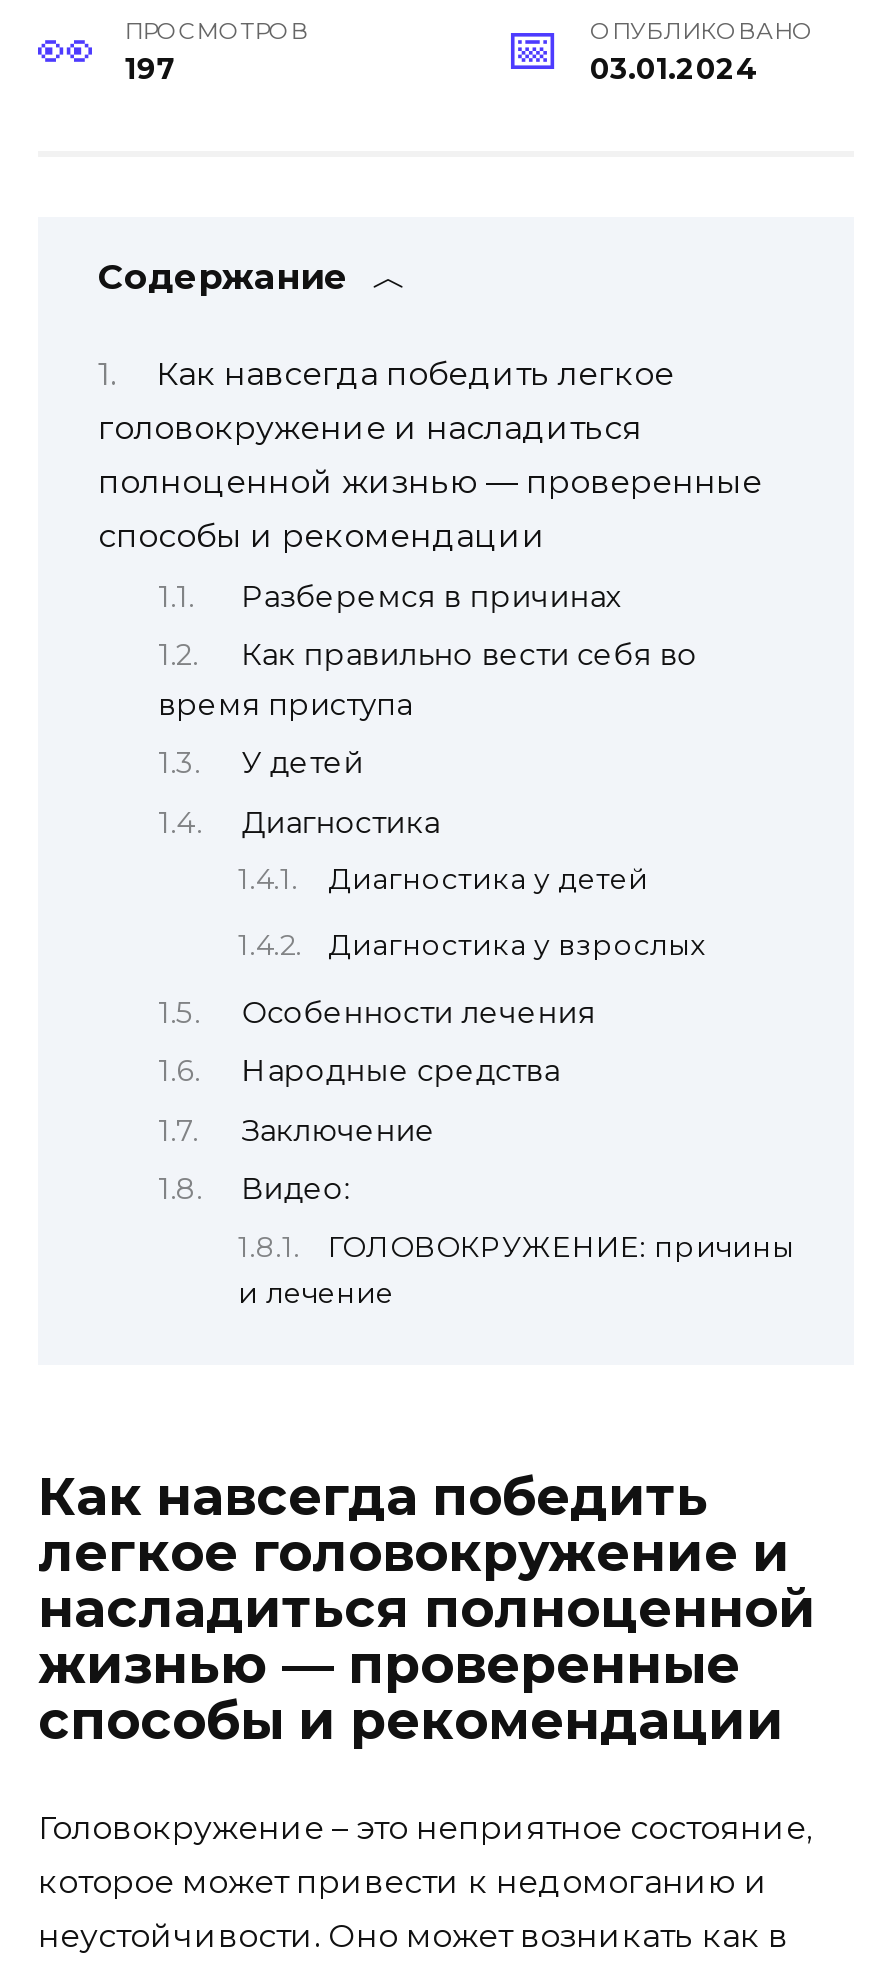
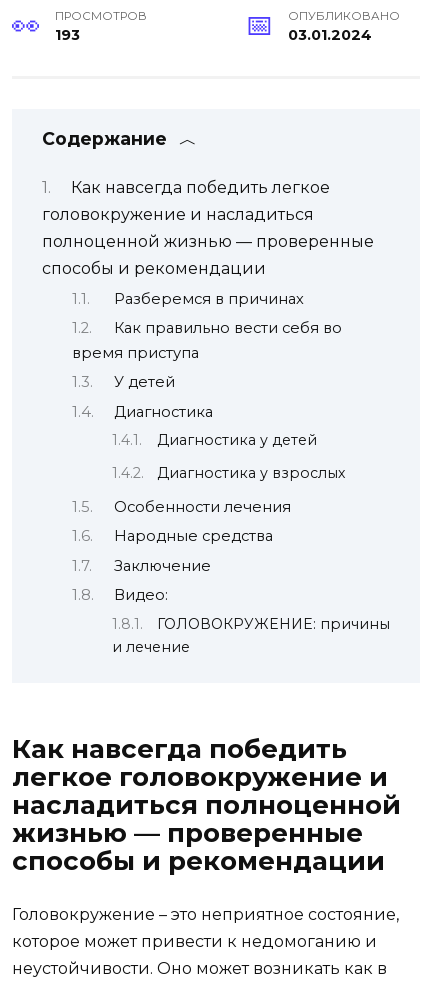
- 197
+ 193
